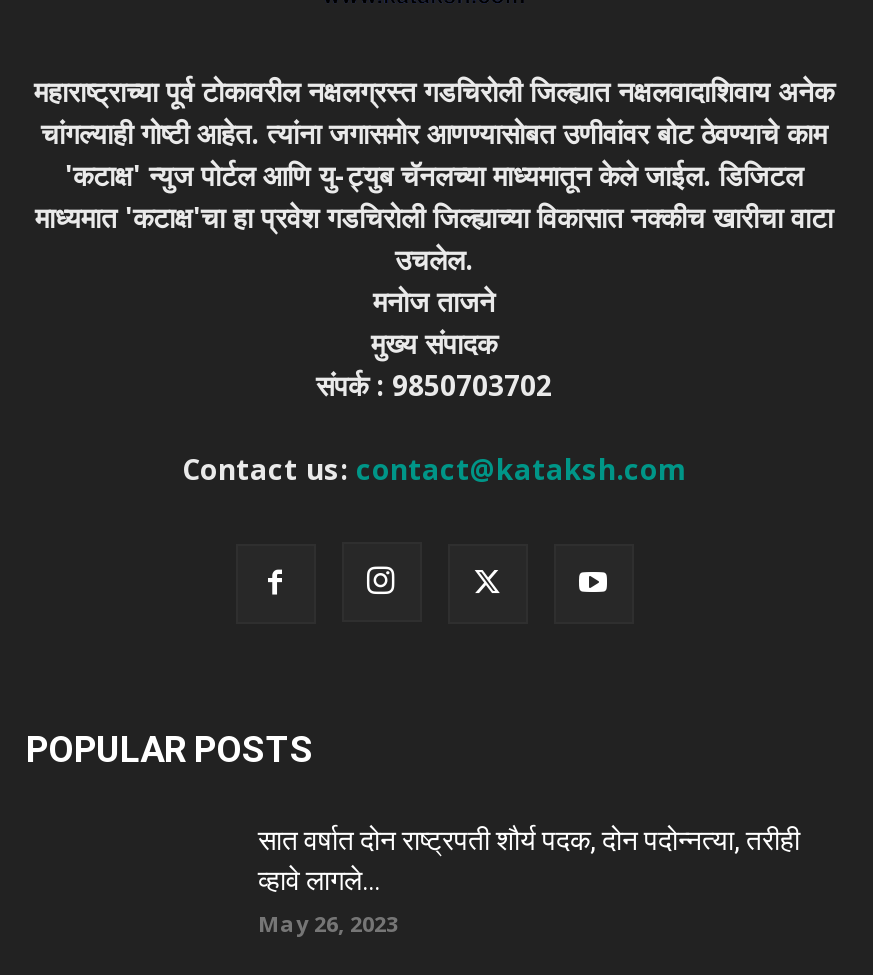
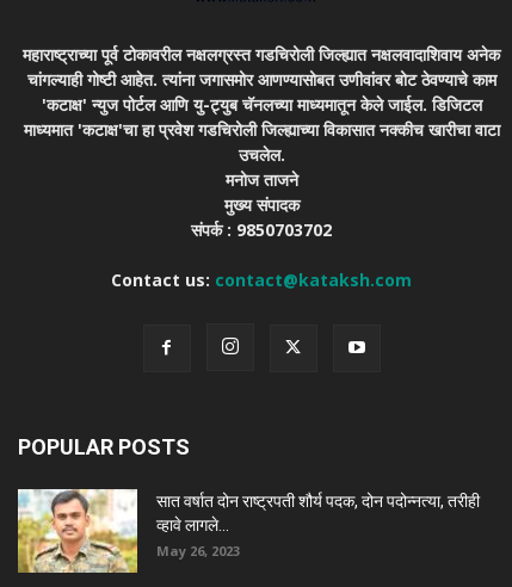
+ [image]
